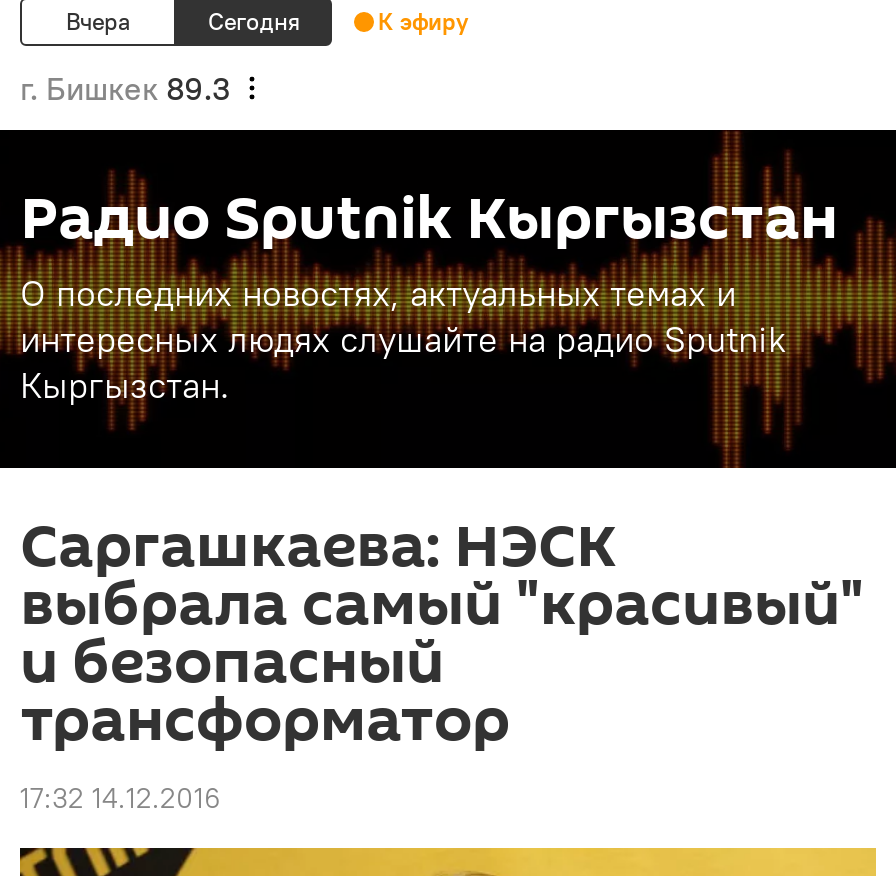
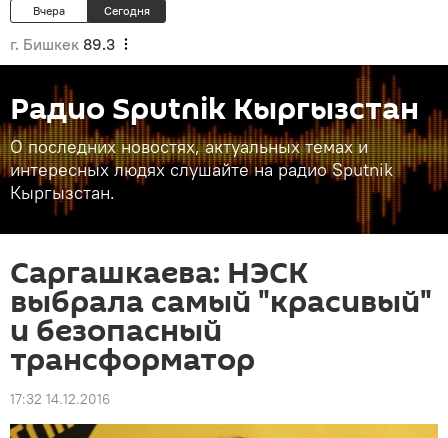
- К эфиру
